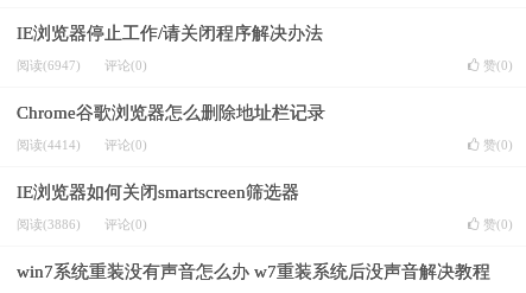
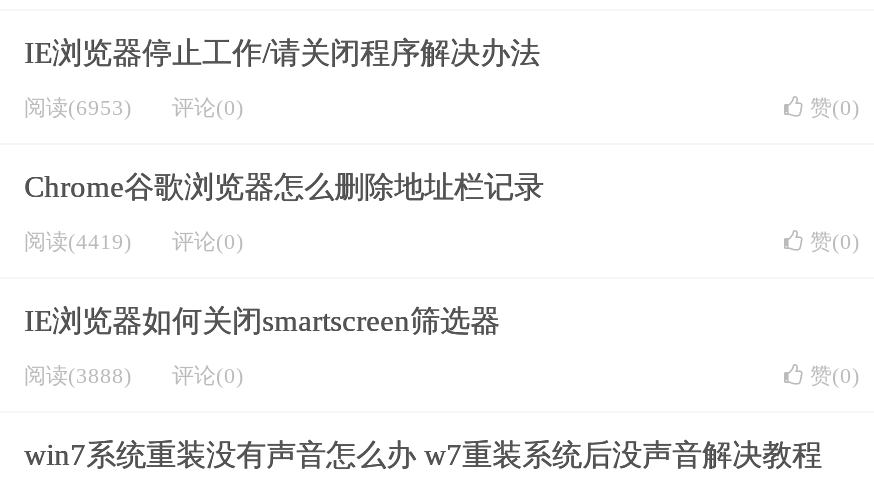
- 阅读(6947) 评论(0)
+ 阅读(6953) 评论(0)

- 阅读(4414) 评论(0)
+ 阅读(4419) 评论(0)

- 阅读(3886) 评论(0)
+ 阅读(3888) 评论(0)
